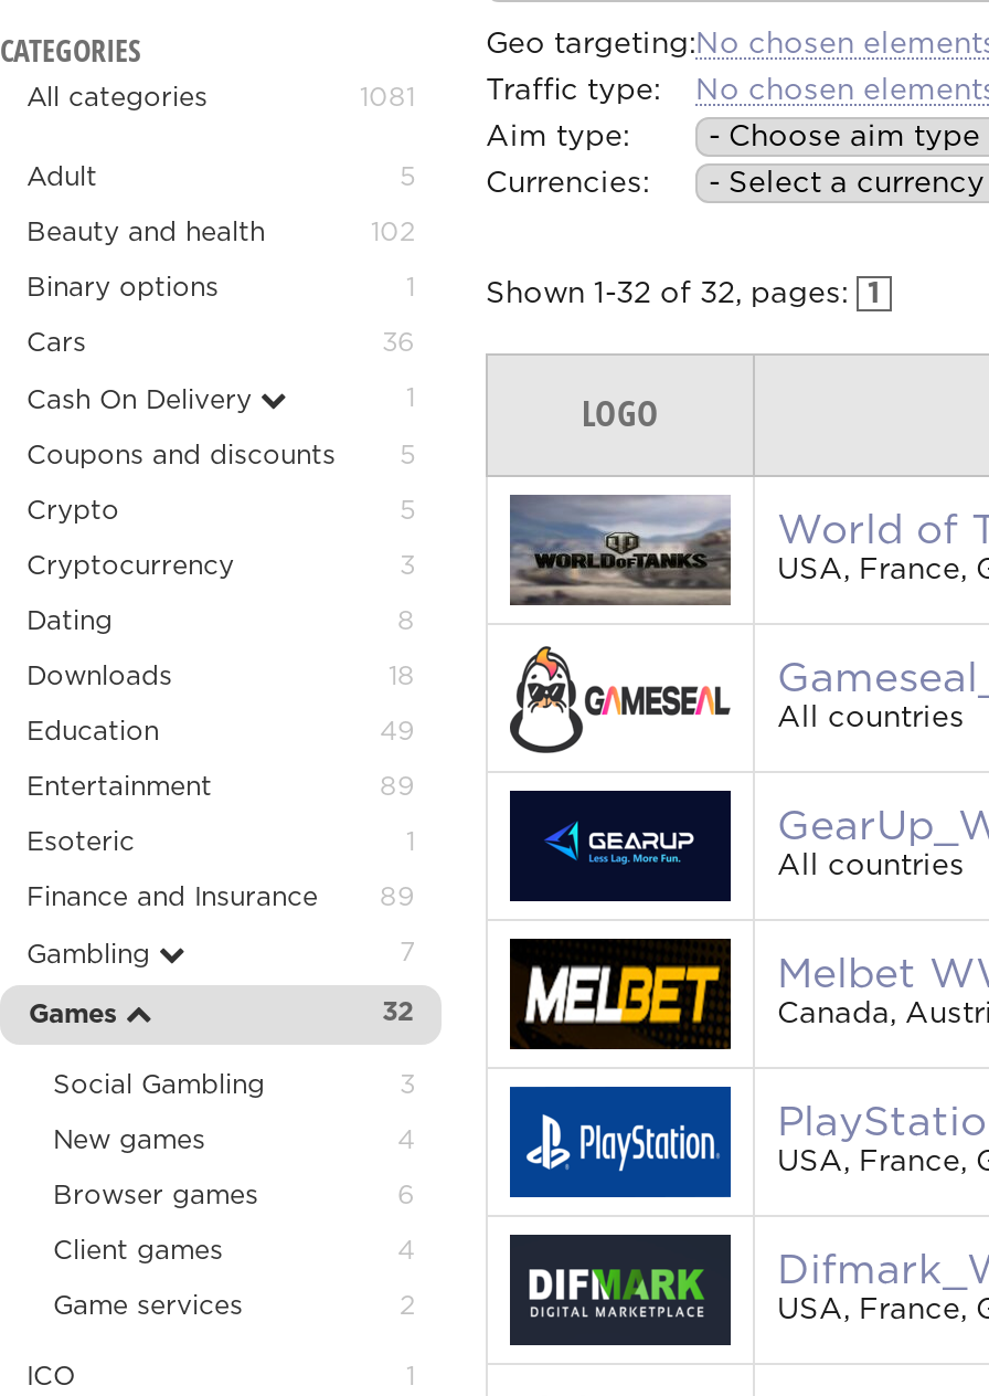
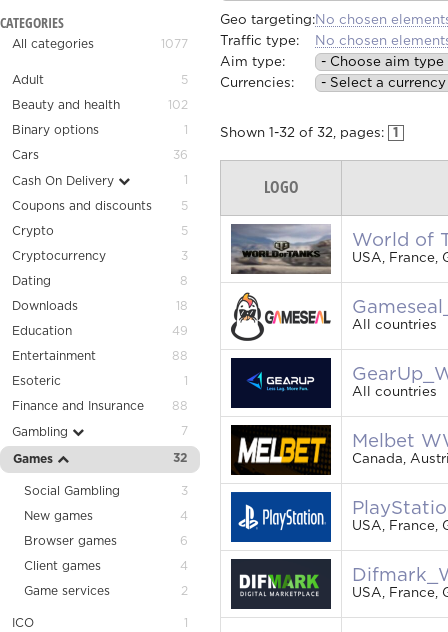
- 1081
+ 1077

- 89
+ 88

- 89
+ 88
